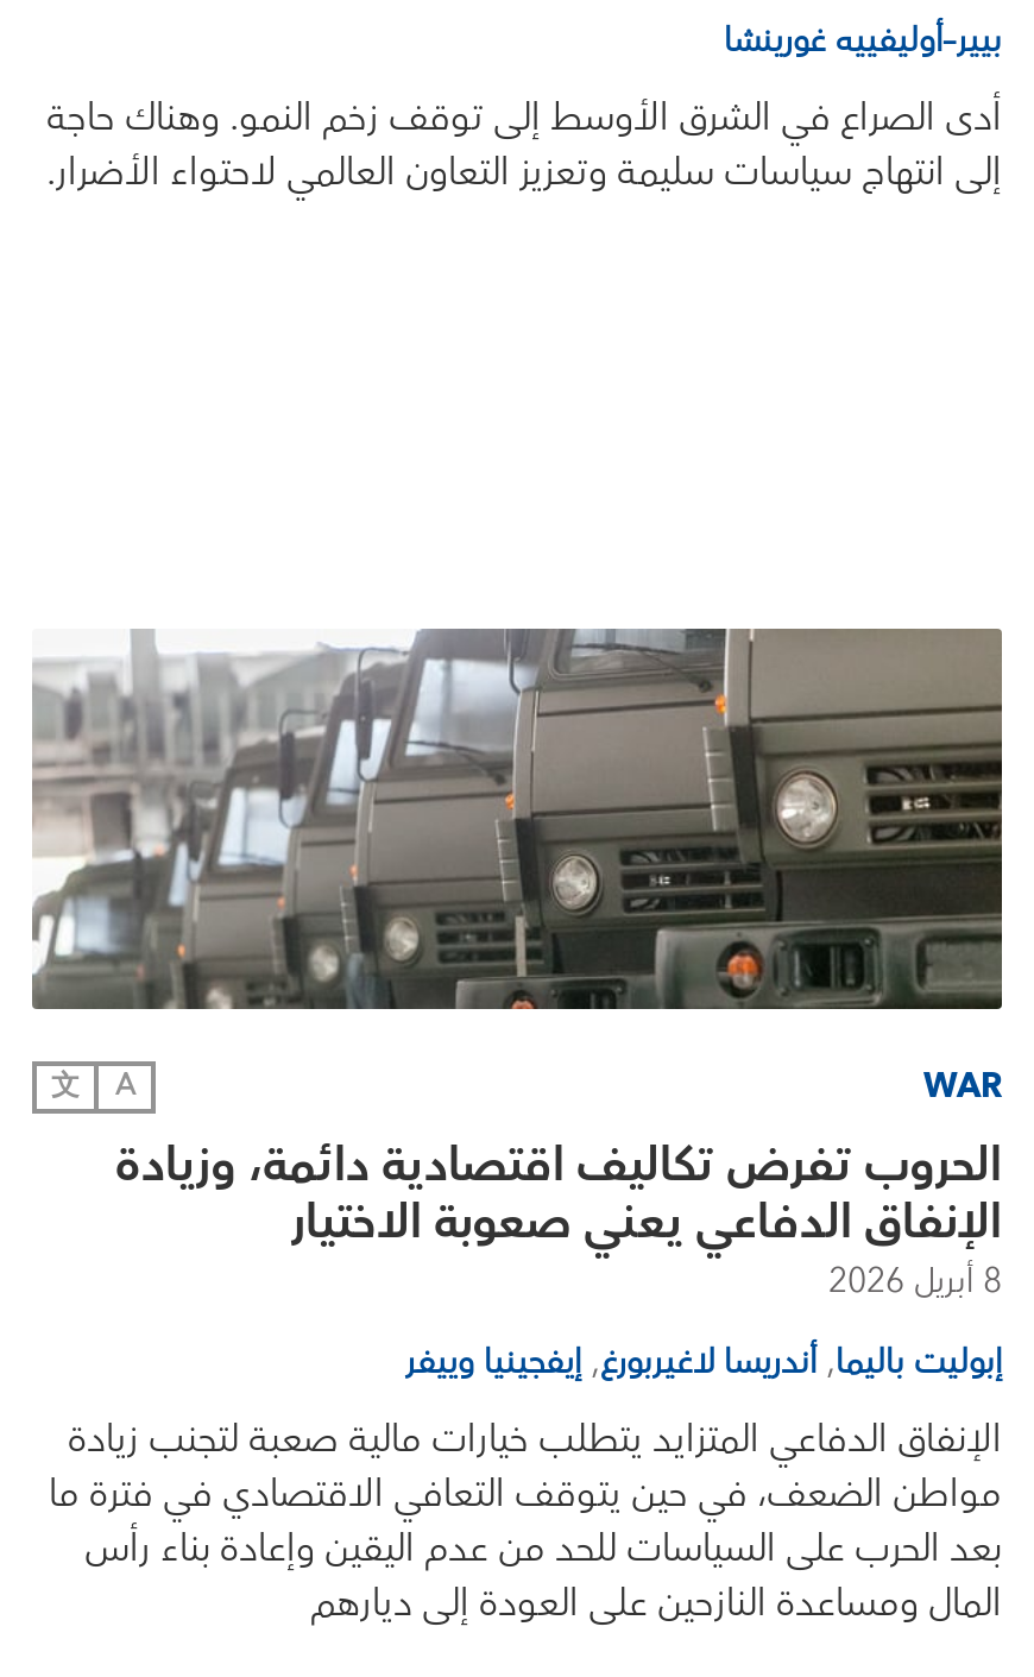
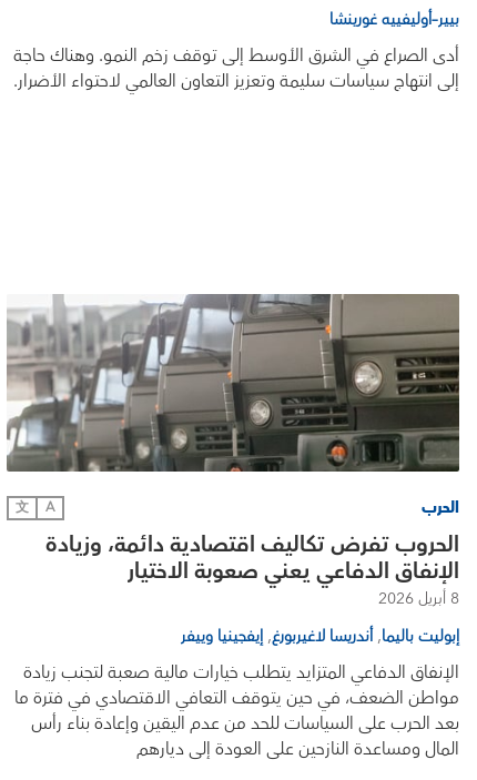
- WAR
+ الحرب
